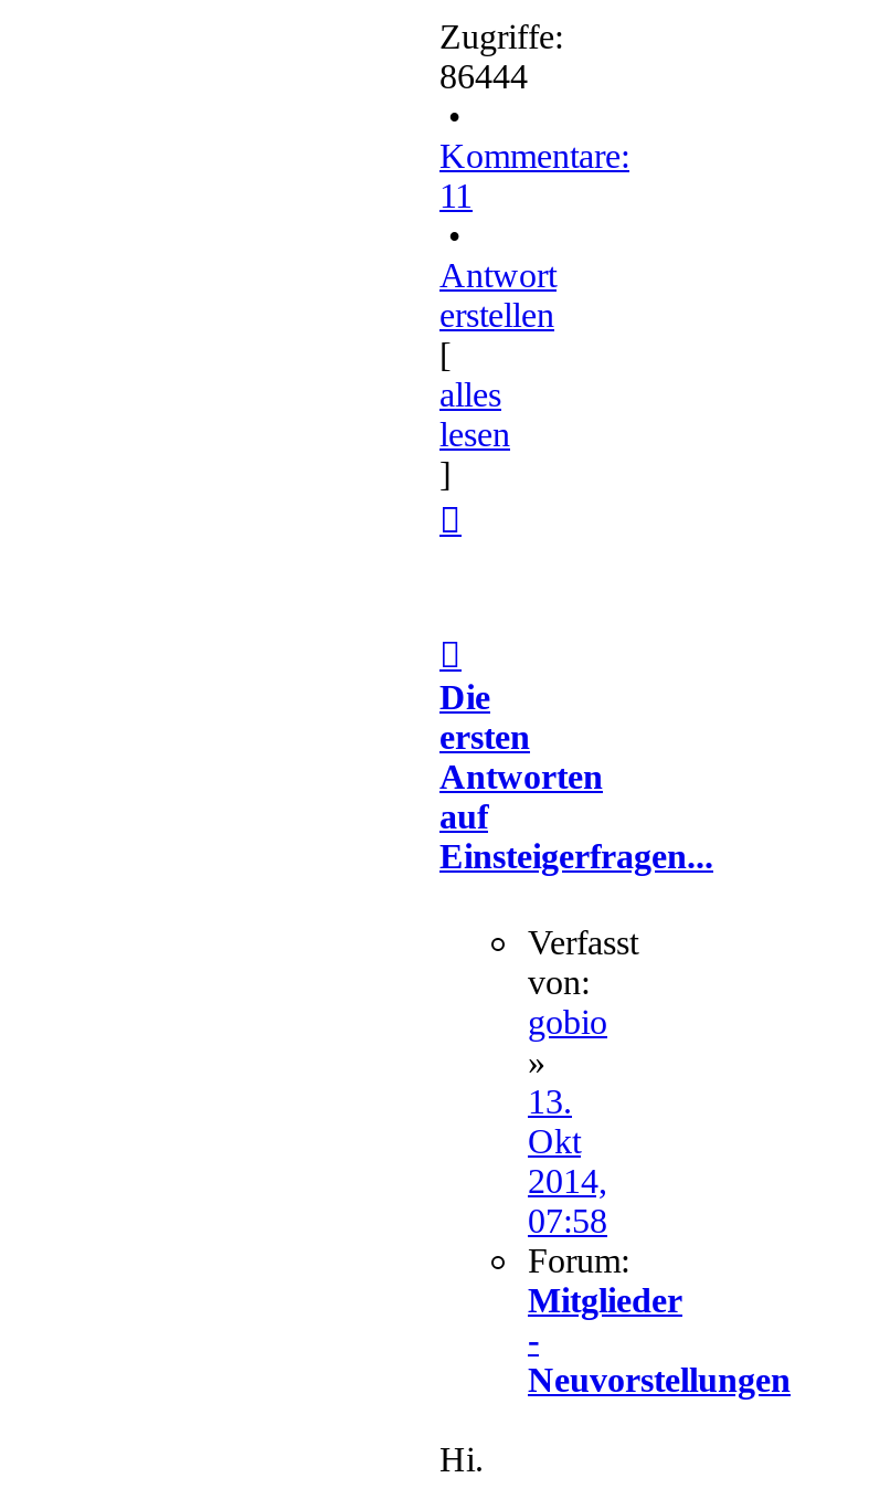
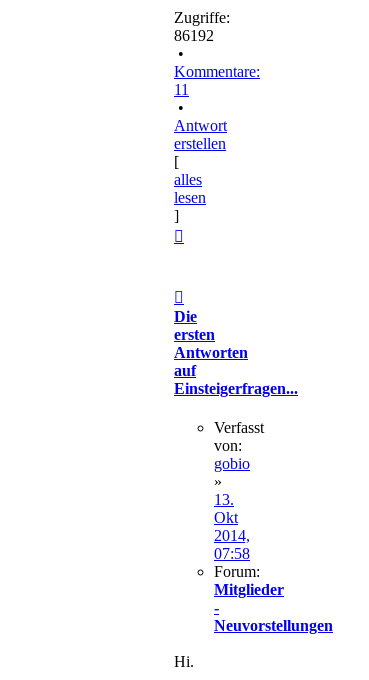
- 86444
+ 86192
